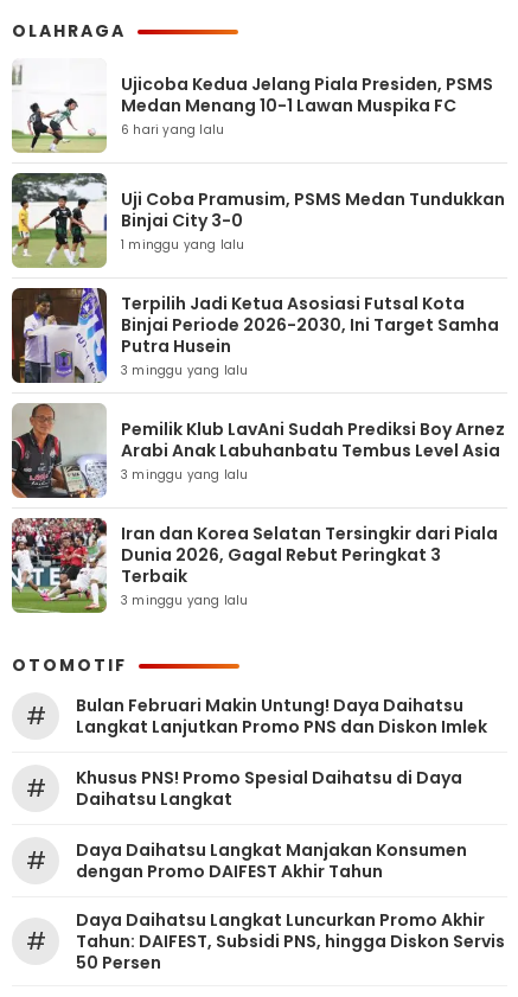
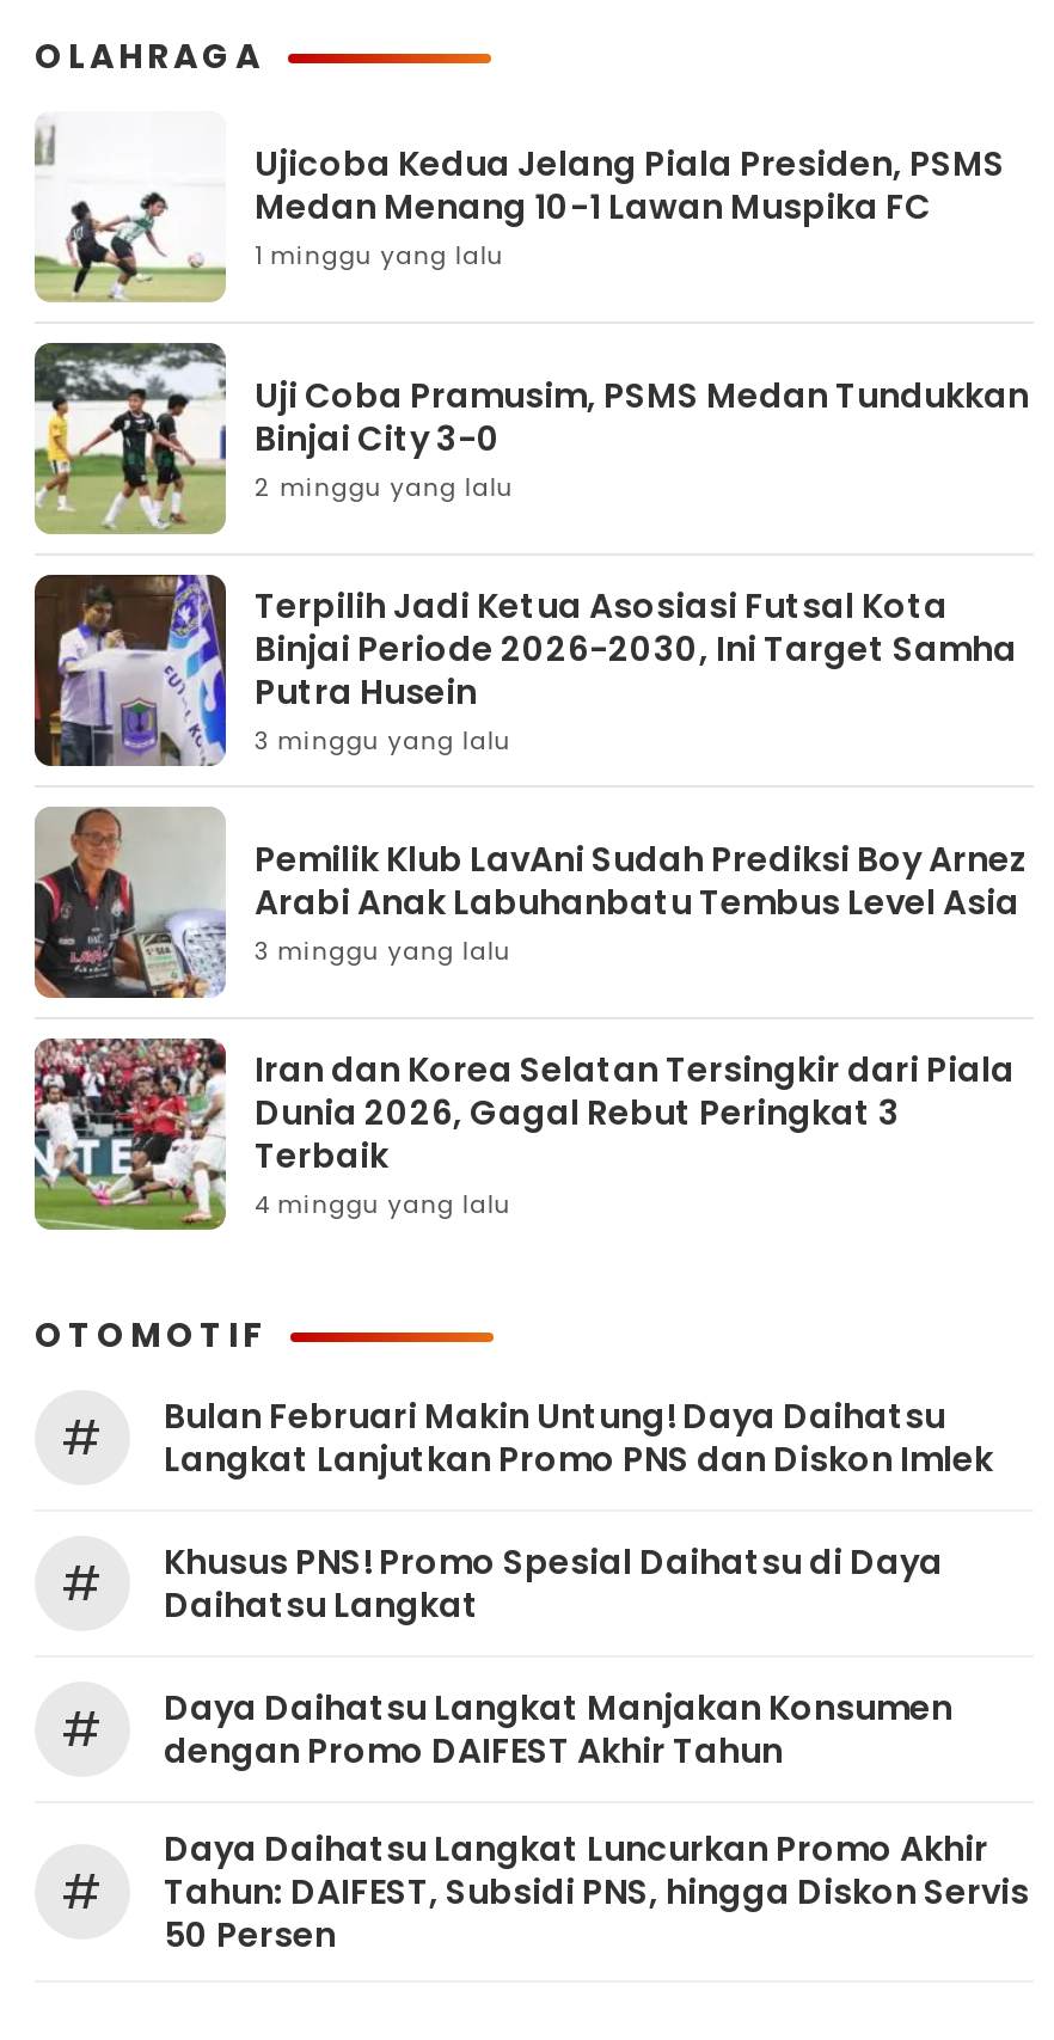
- 6 hari yang lalu

moved up: 1 minggu yang lalu

+ 2 minggu yang lalu

- 3 minggu yang lalu
+ 4 minggu yang lalu
